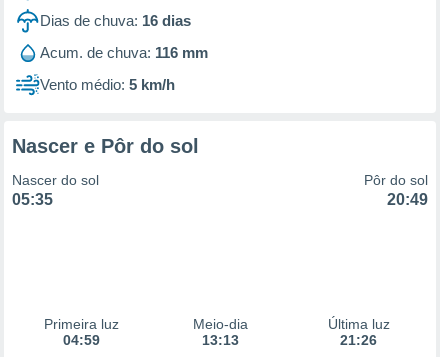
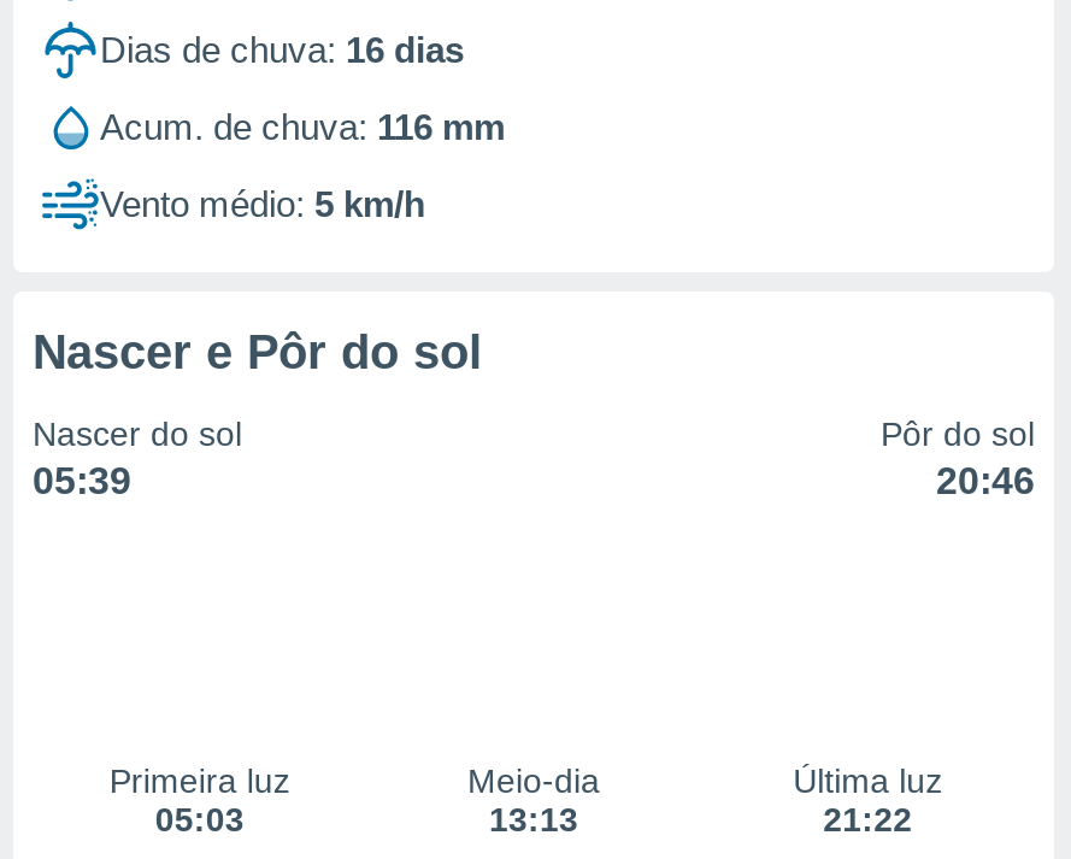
- 05:35
+ 05:39

- 20:49
+ 20:46

- 04:59
+ 05:03

- 21:26
+ 21:22
